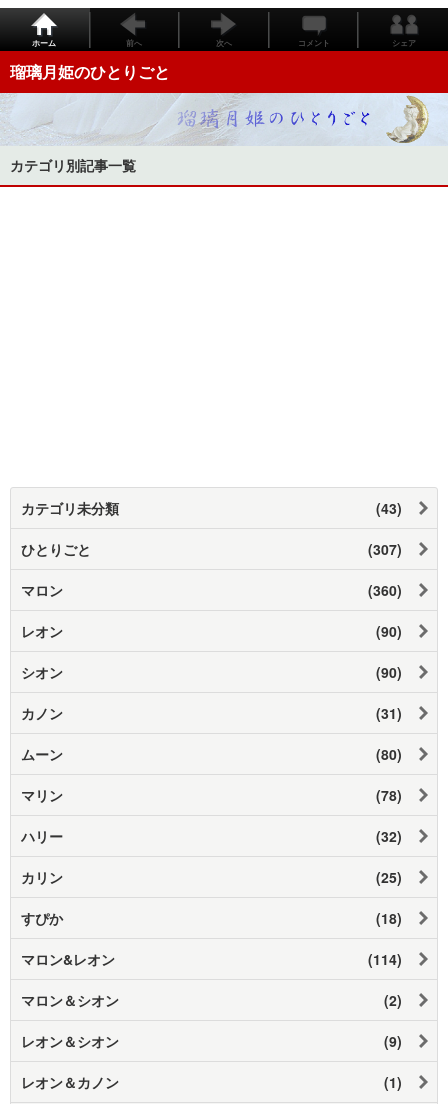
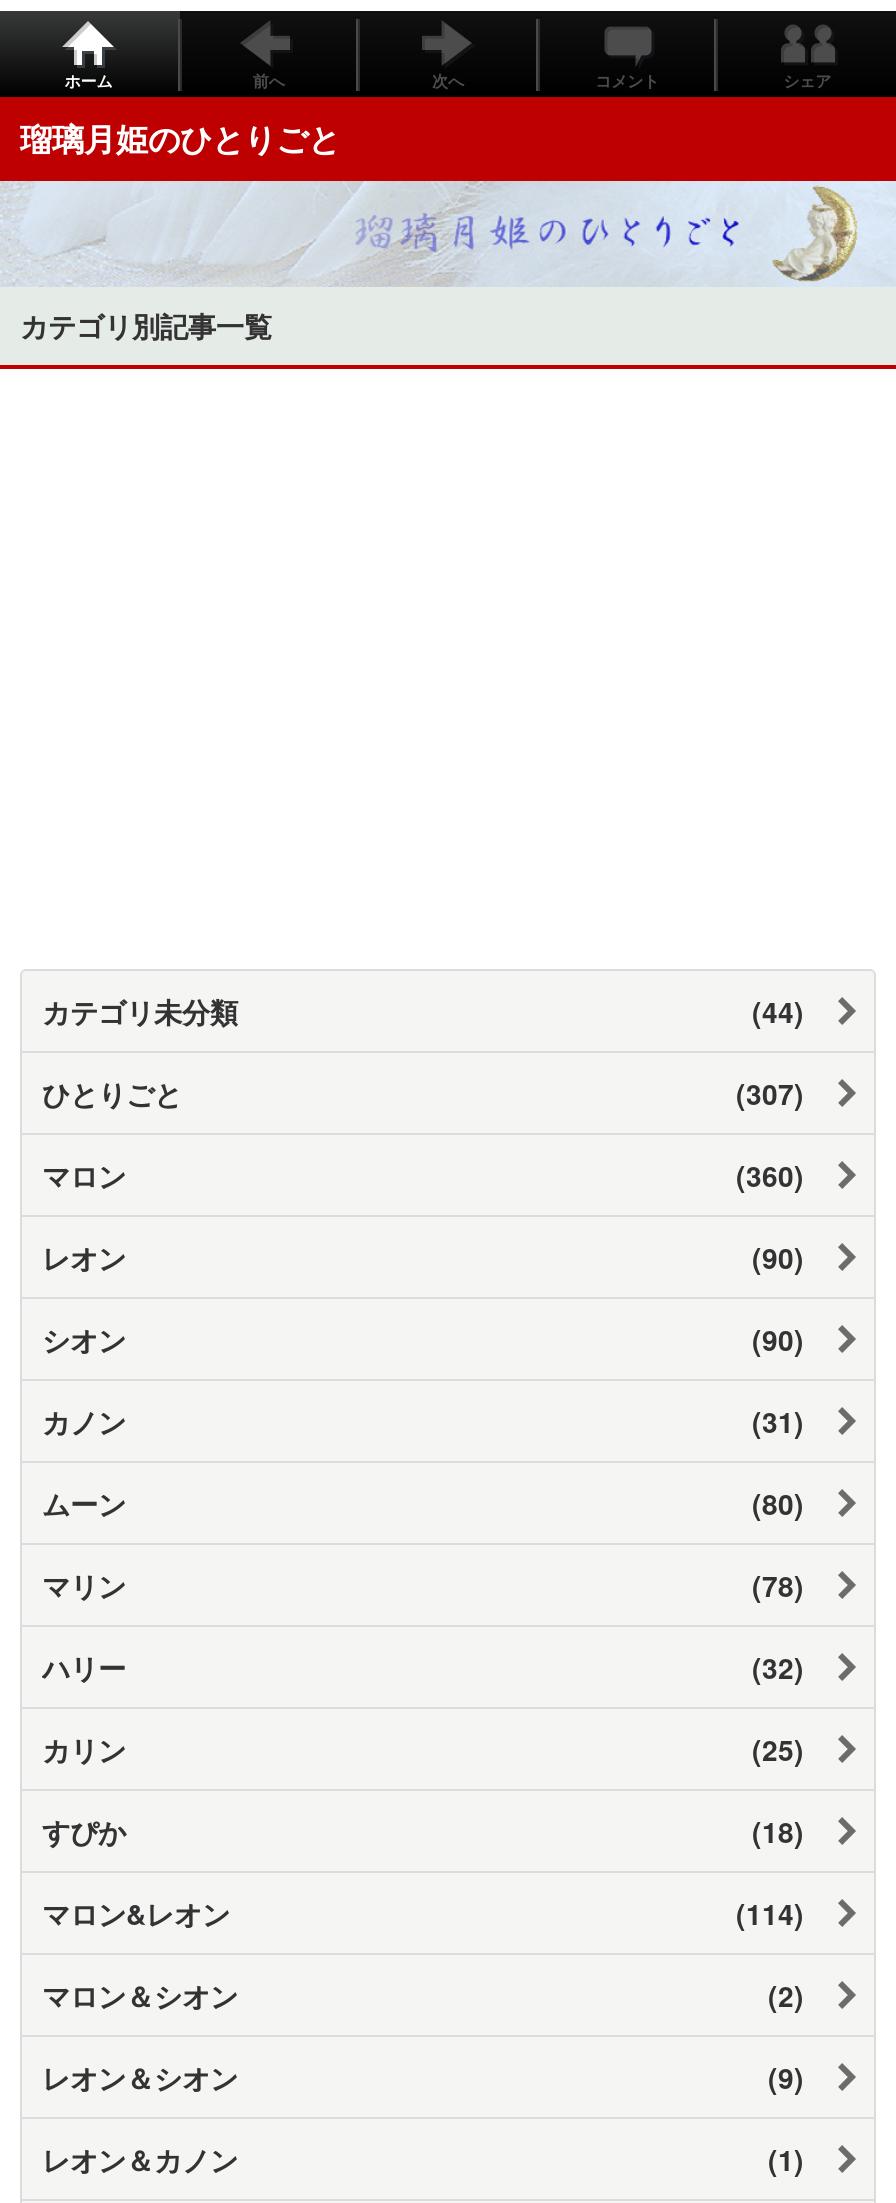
- (43)
+ (44)
